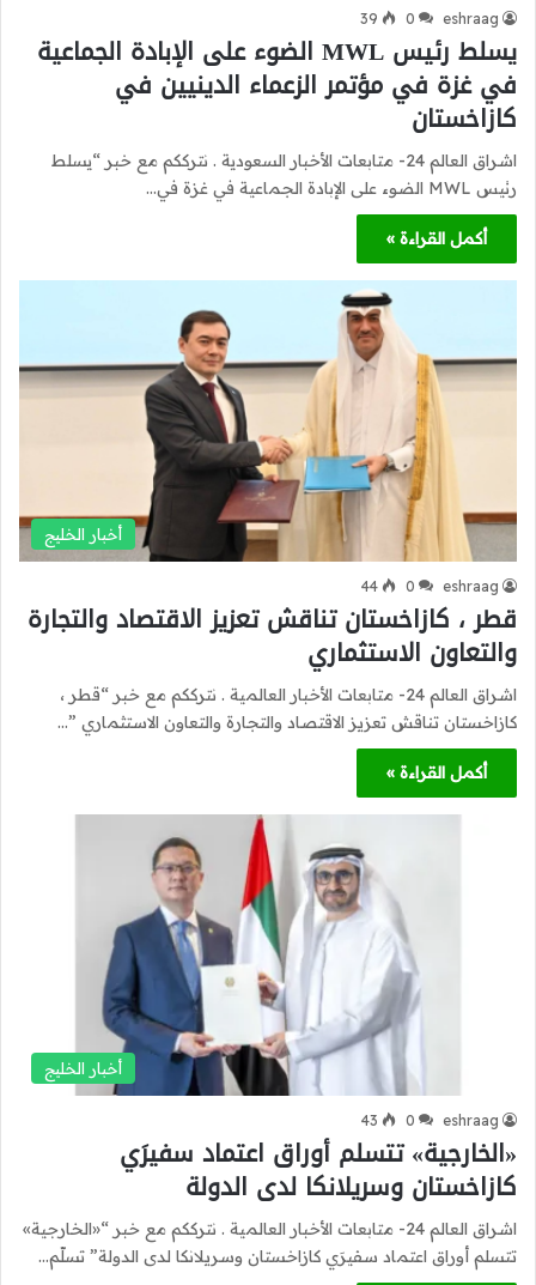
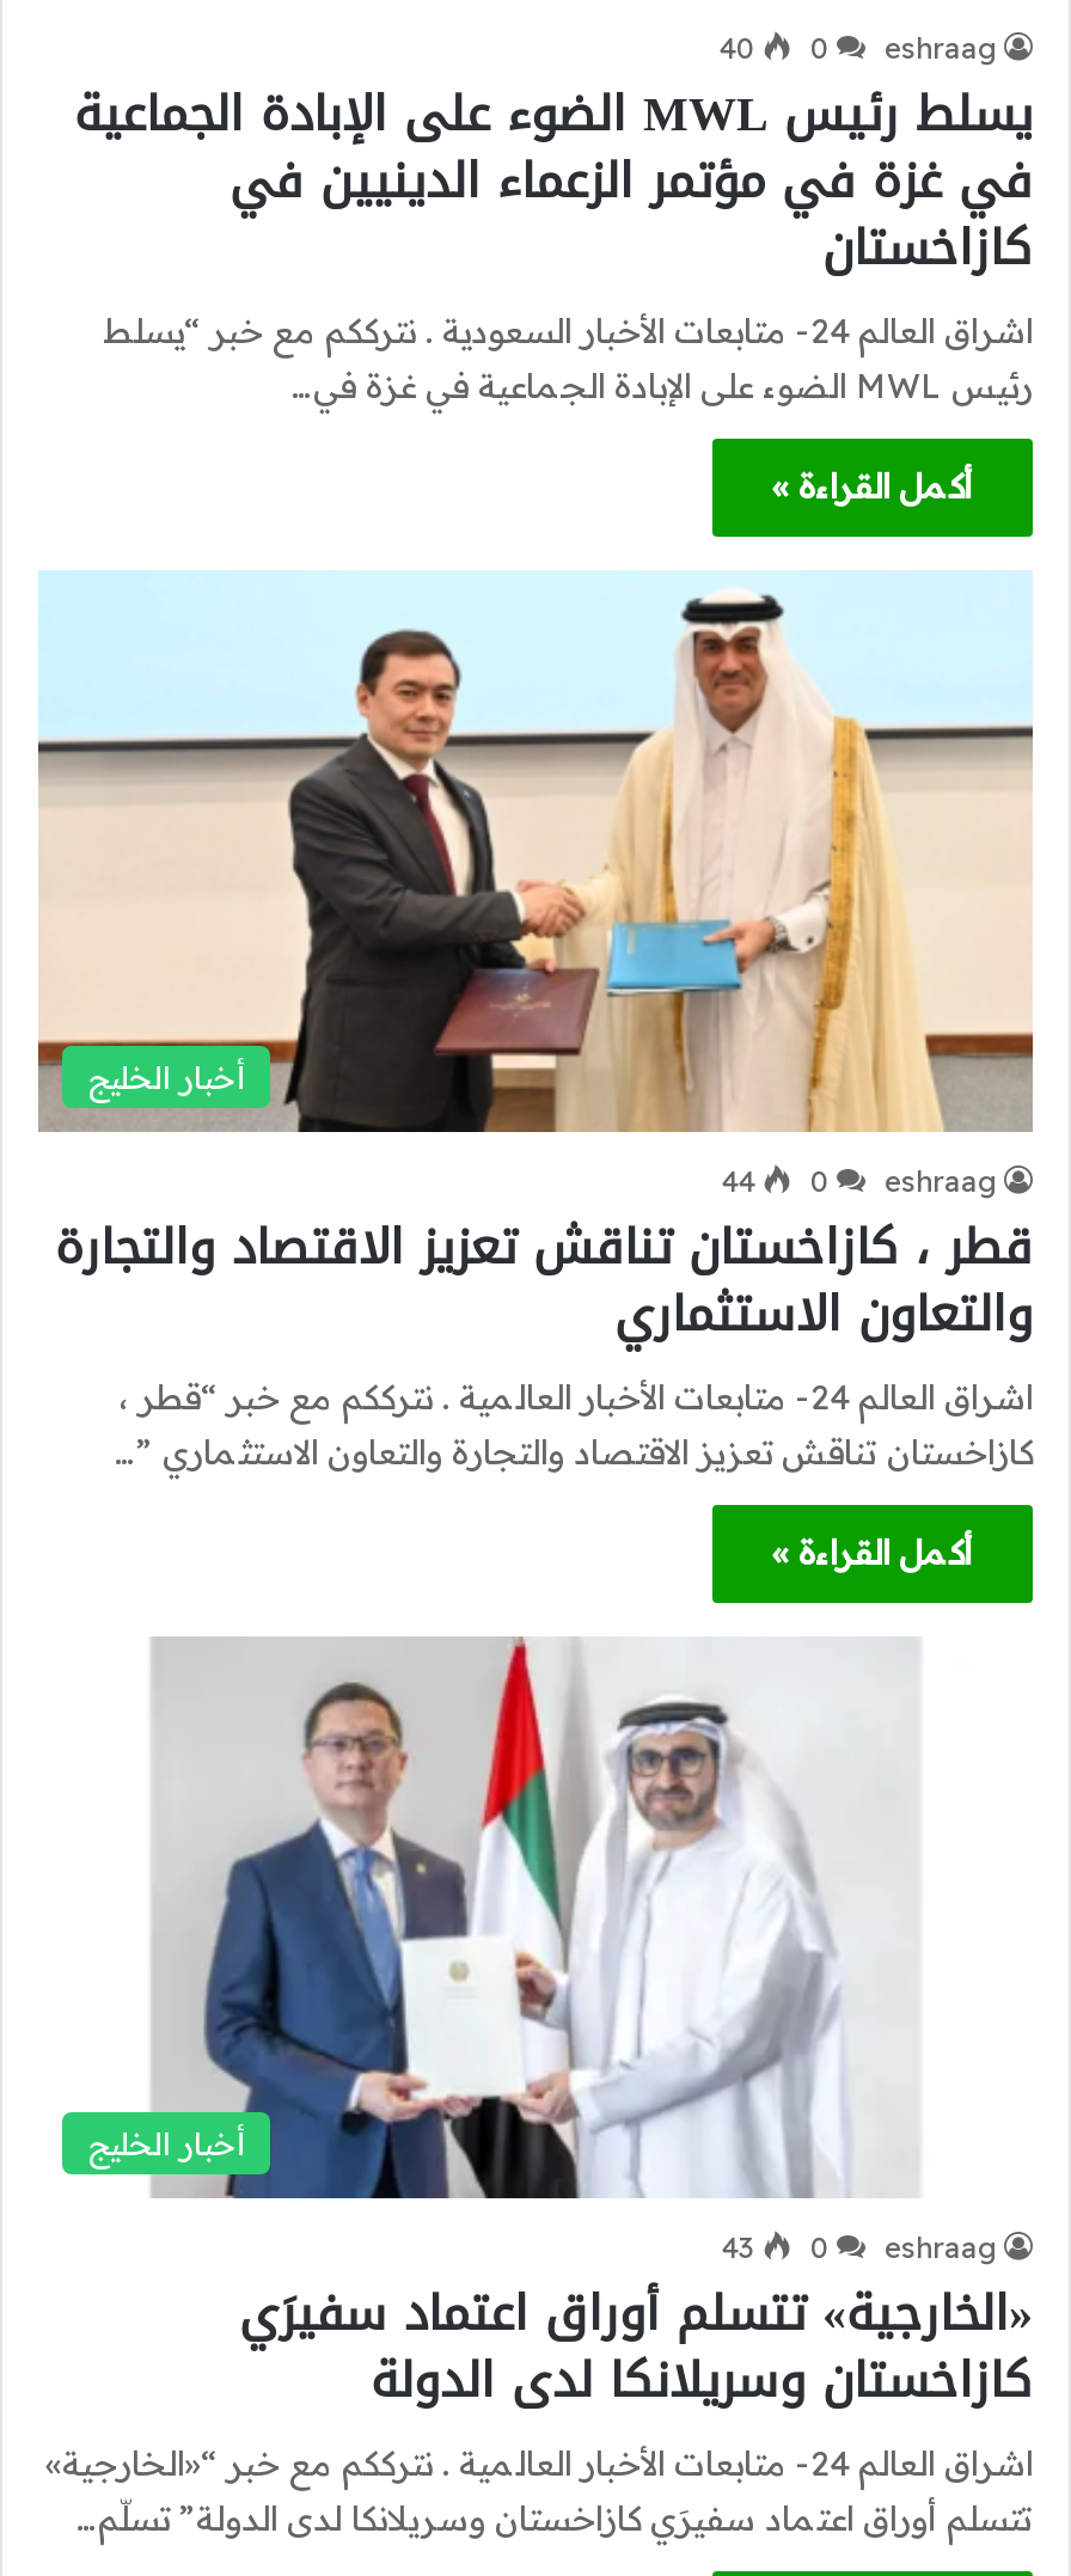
- 39 0 eshraag
+ 40 0 eshraag
